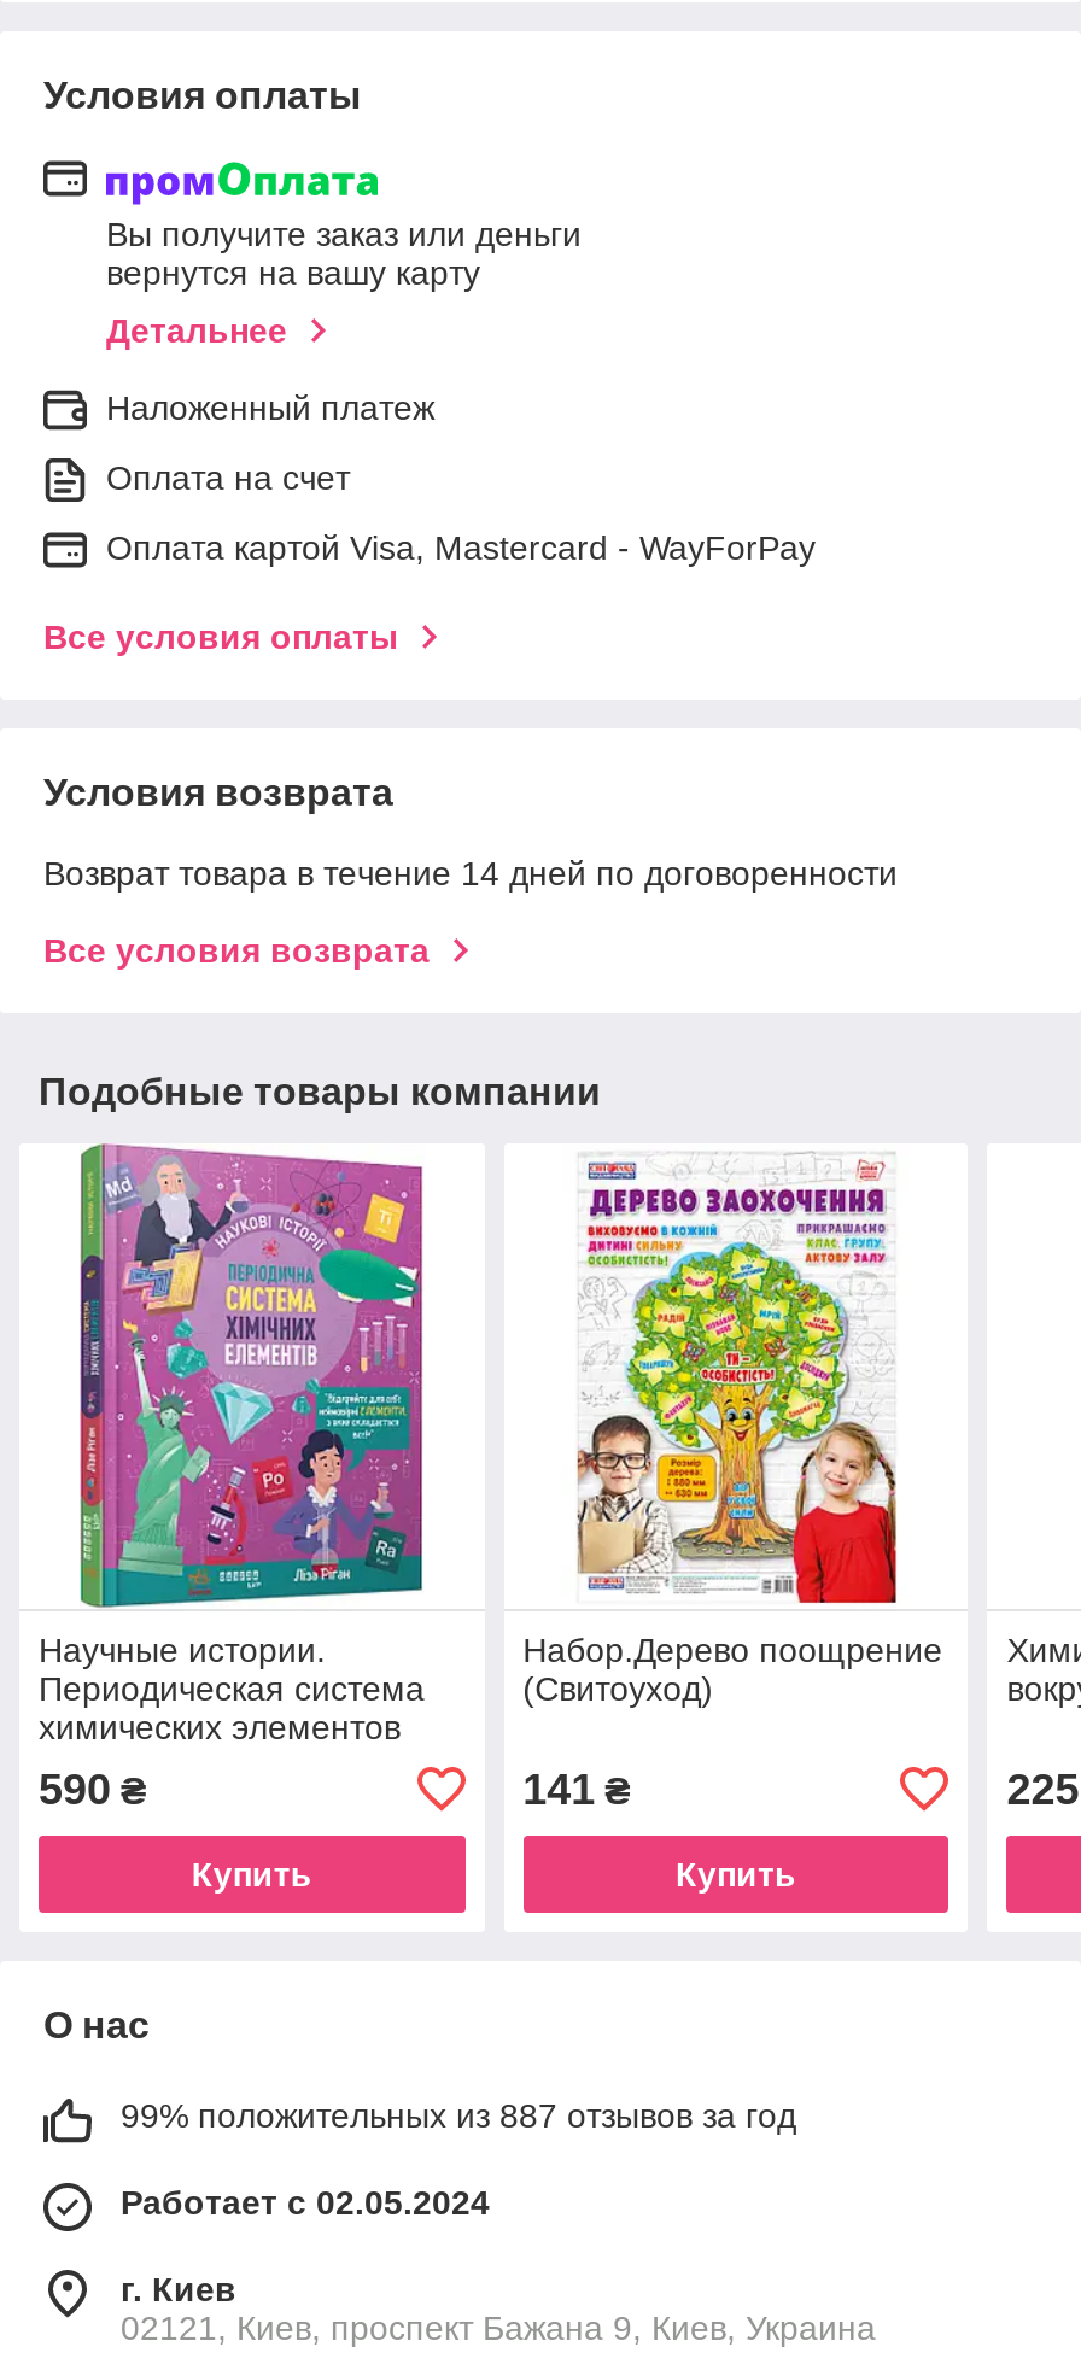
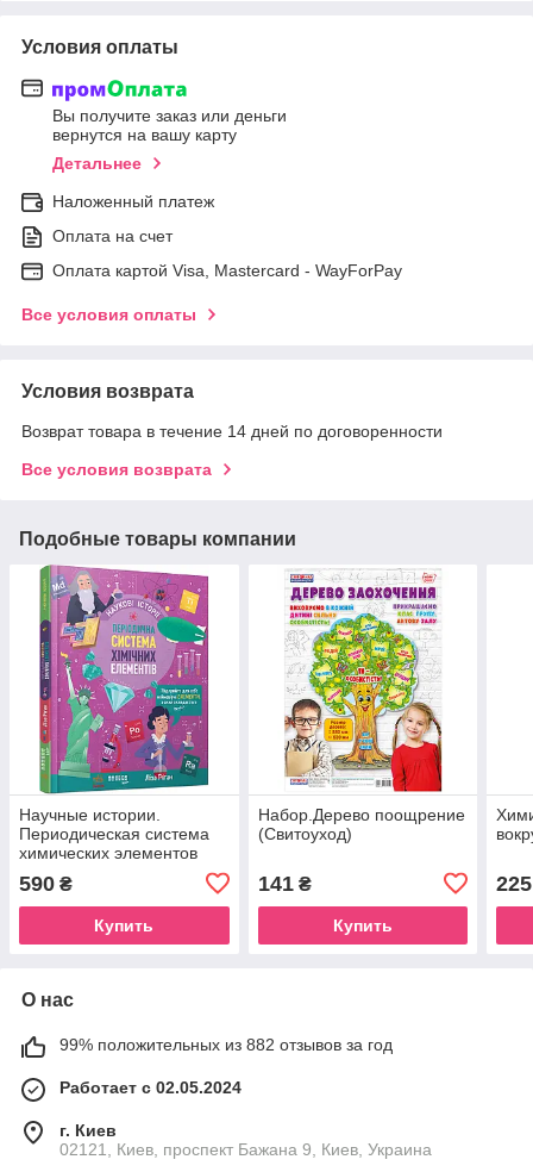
- 99% положительных из 887 отзывов за год
+ 99% положительных из 882 отзывов за год
